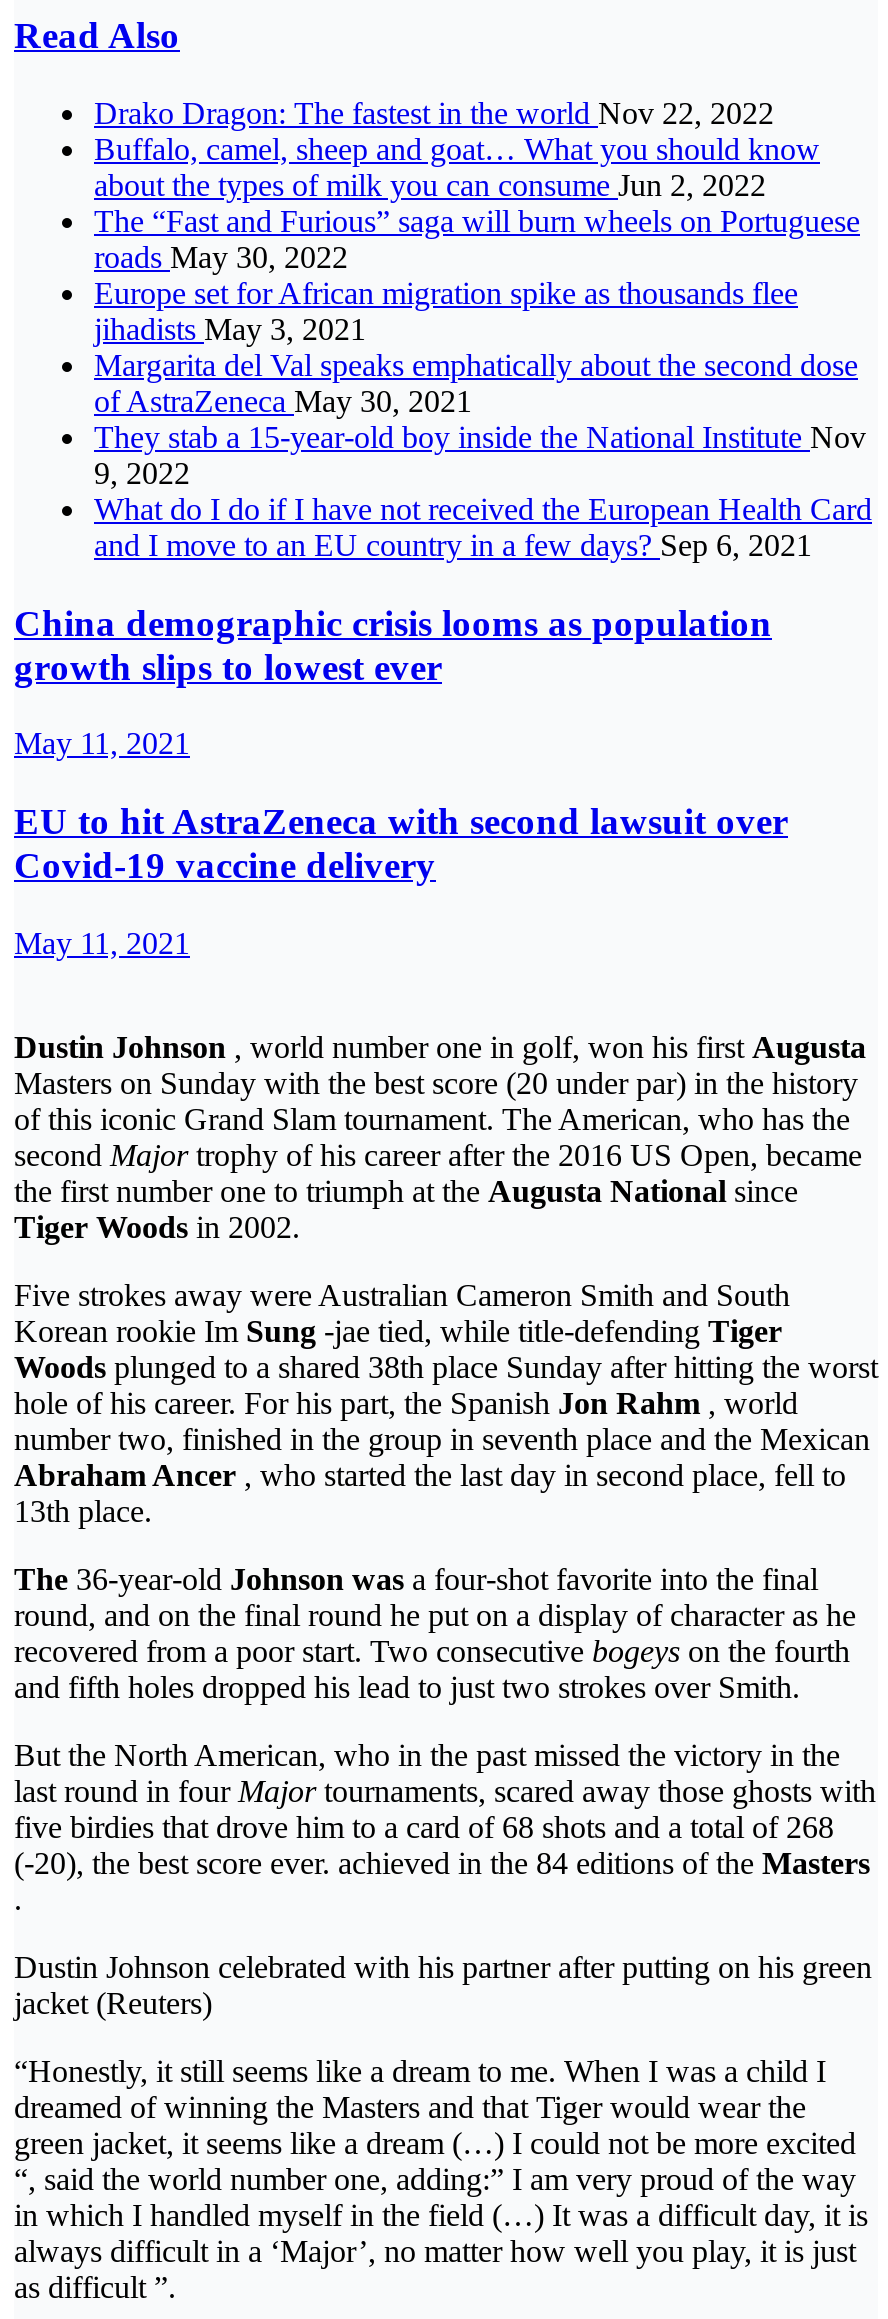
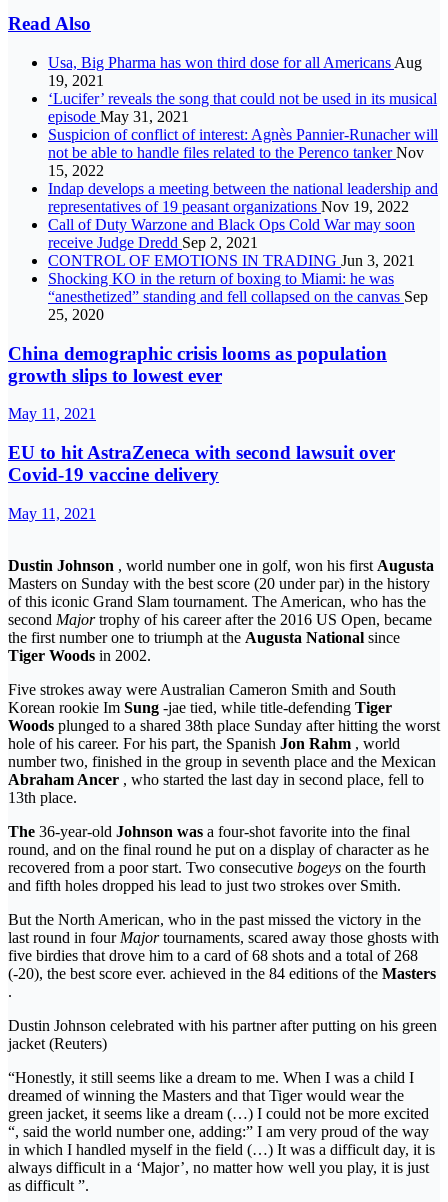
- Drako Dragon: The fastest in the world Nov 22, 2022
- Buffalo, camel, sheep and goat… What you should know
- about the types of milk you can consume Jun 2, 2022
- The “Fast and Furious” saga will burn wheels on Portuguese
- roads May 30, 2022
- Europe set for African migration spike as thousands flee
- jihadists May 3, 2021
- Margarita del Val speaks emphatically about the second dose
- of AstraZeneca May 30, 2021
- They stab a 15-year-old boy inside the National Institute Nov
- 9, 2022
- What do I do if I have not received the European Health Card
- and I move to an EU country in a few days?Sep 6, 2021
+ Usa, Big Pharma has won third dose for all Americans Aug
+ 19, 2021
+ ‘Lucifer’ reveals the song that could not be used in its musical
+ episode May 31, 2021
+ Suspicion of conflict of interest: Agnès Pannier-Runacher will
+ not be able to handle files related to the Perenco tanker Nov
+ 15, 2022
+ Indap develops a meeting between the national leadership and
+ representatives of 19 peasant organizations Nov 19, 2022
+ Call of Duty Warzone and Black Ops Cold War may soon
+ receive Judge Dredd Sep 2, 2021
+ CONTROL OF EMOTIONS IN TRADING Jun 3, 2021
+ Shocking KO in the return of boxing to Miami: he was
+ “anesthetized” standing and fell collapsed on the canvas Sep
+ 25, 2020
